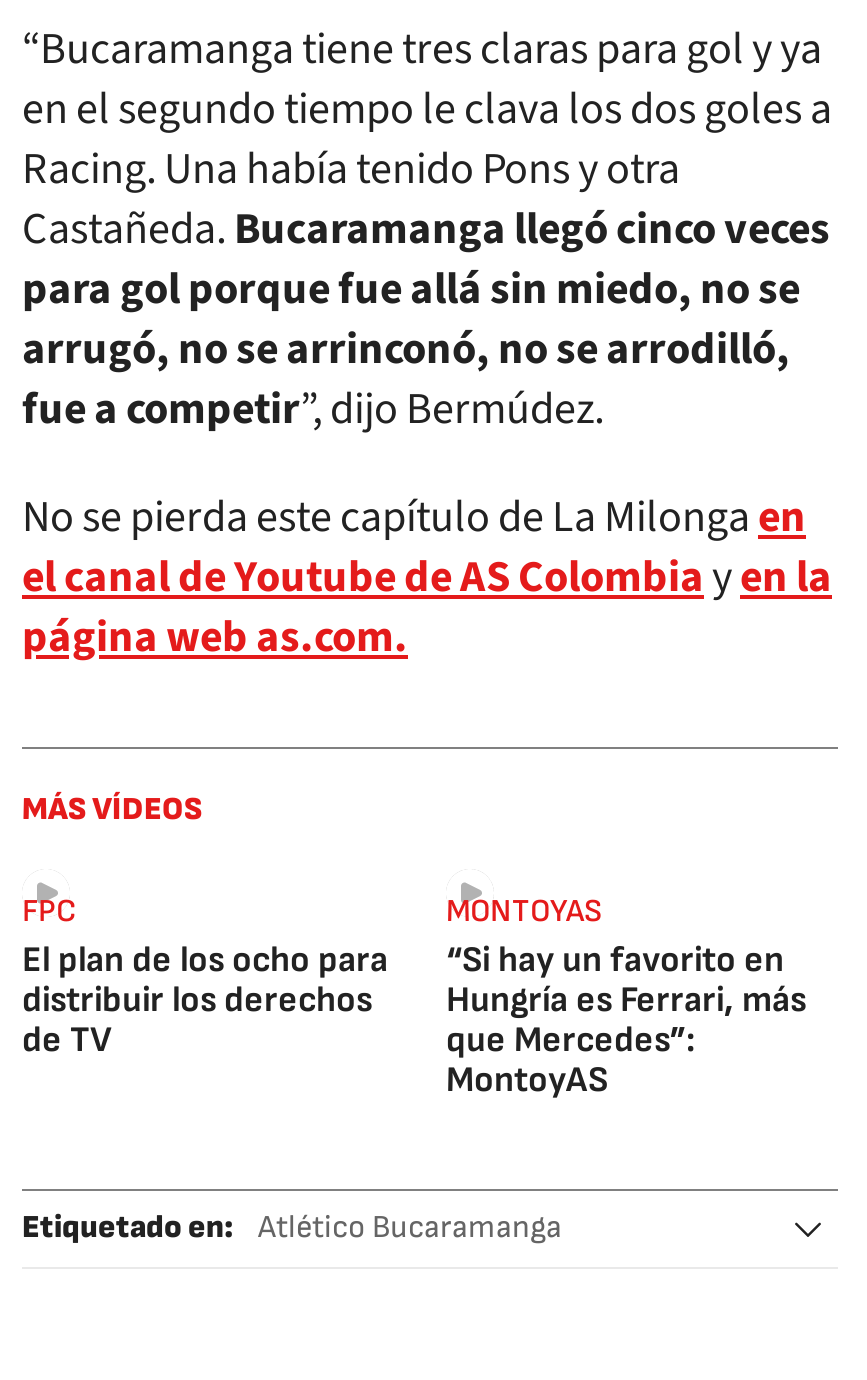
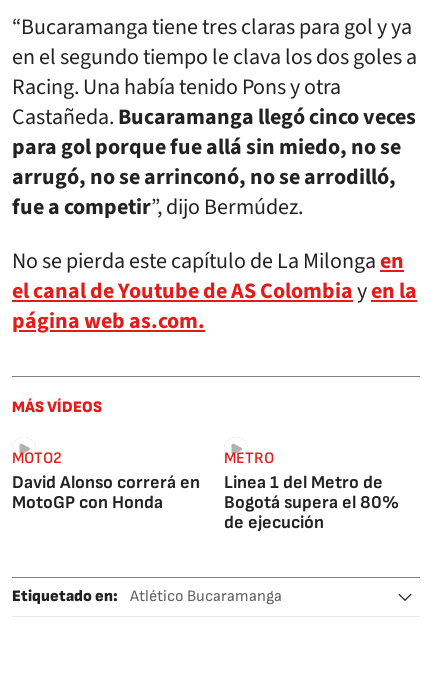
- FPC
- El plan de los ocho para
- distribuir los derechos
- de TV
+ MOTO2
+ David Alonso correrá en
+ MotoGP con Honda

- MONTOYAS
- “Si hay un favorito en
- Hungría es Ferrari, más
- que Mercedes”:
- MontoyAS
+ METRO
+ Linea 1 del Metro de
+ Bogotá supera el 80%
+ de ejecución
